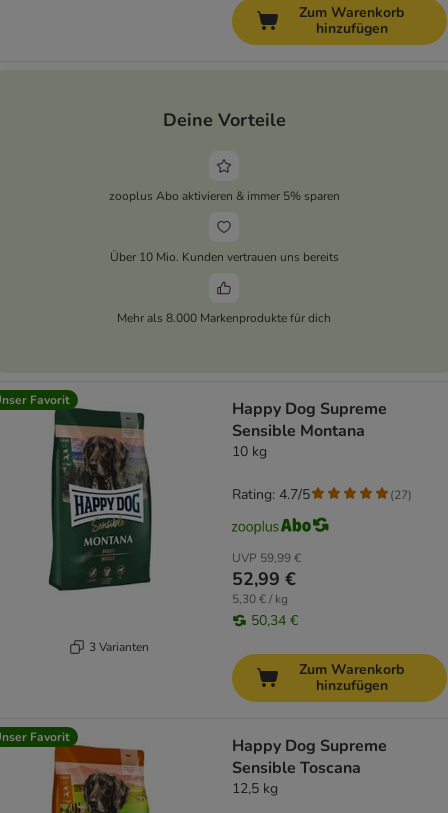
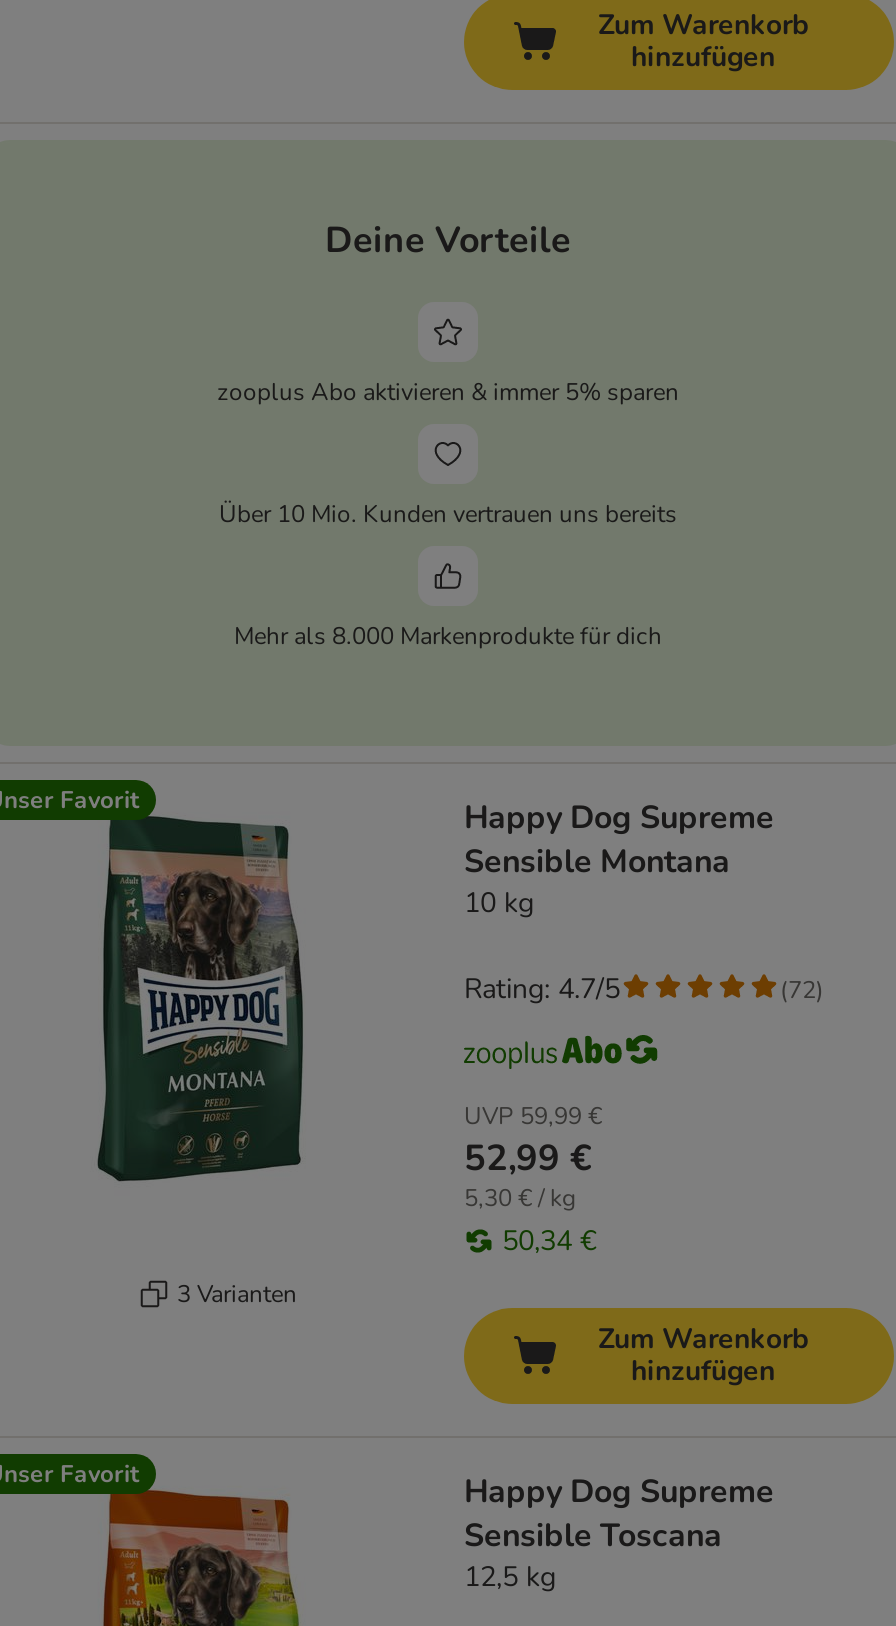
- (27)
+ (72)
